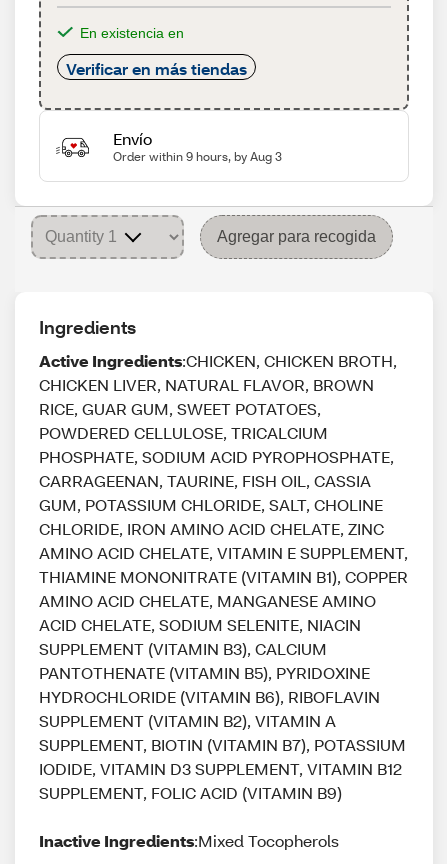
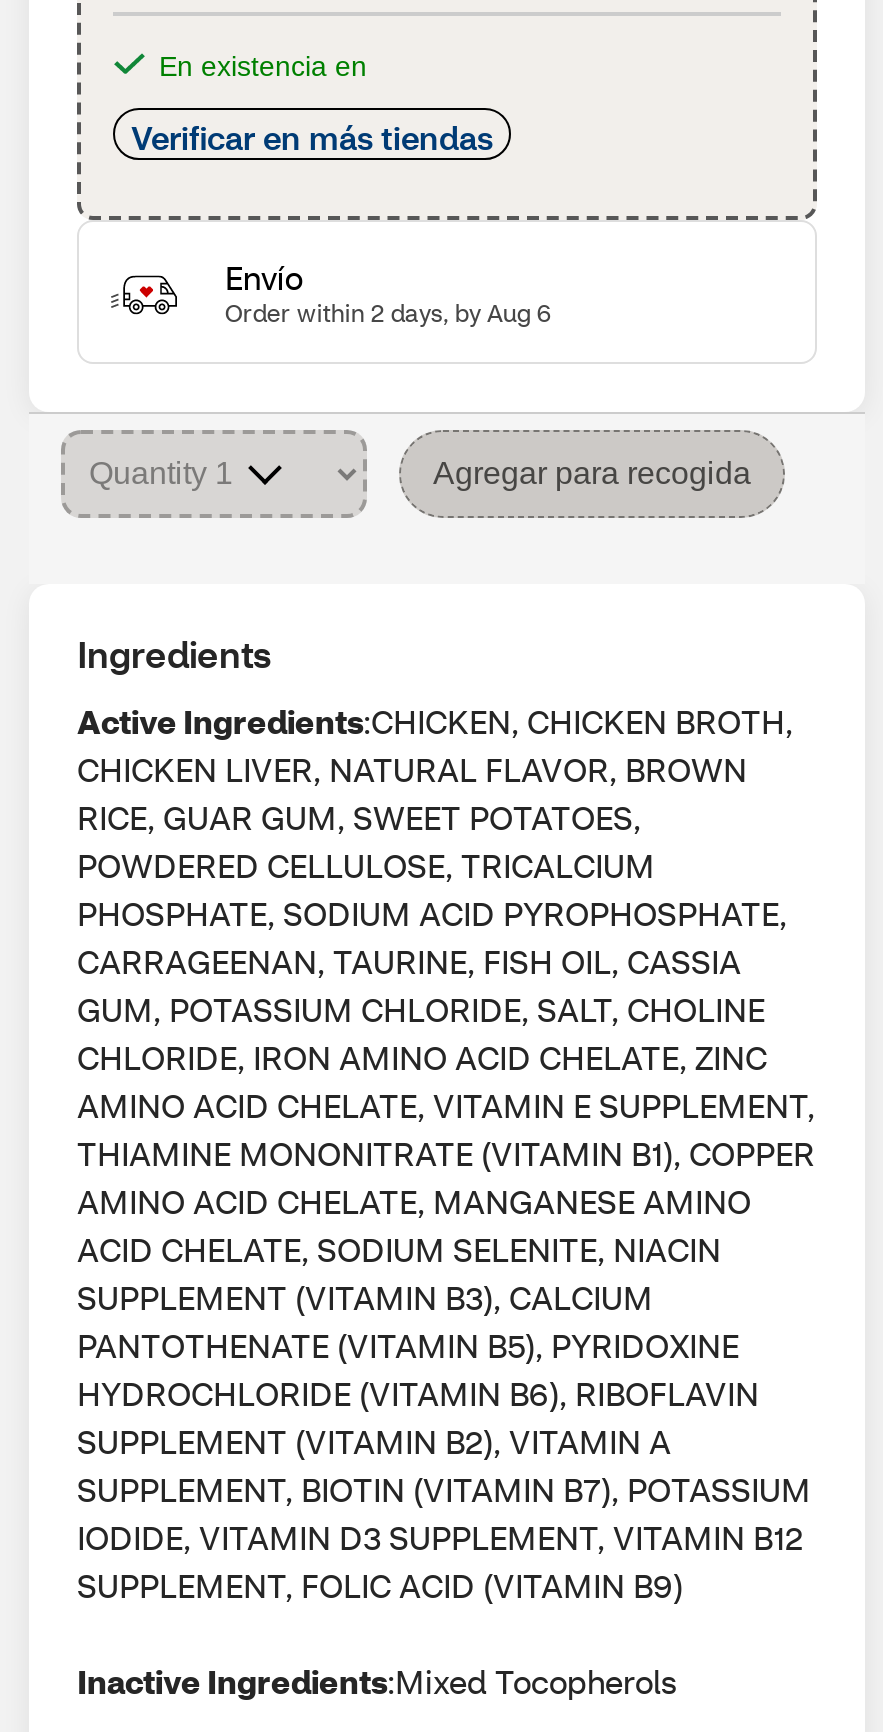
- Order within 9 hours, by Aug 3
+ Order within 2 days, by Aug 6
